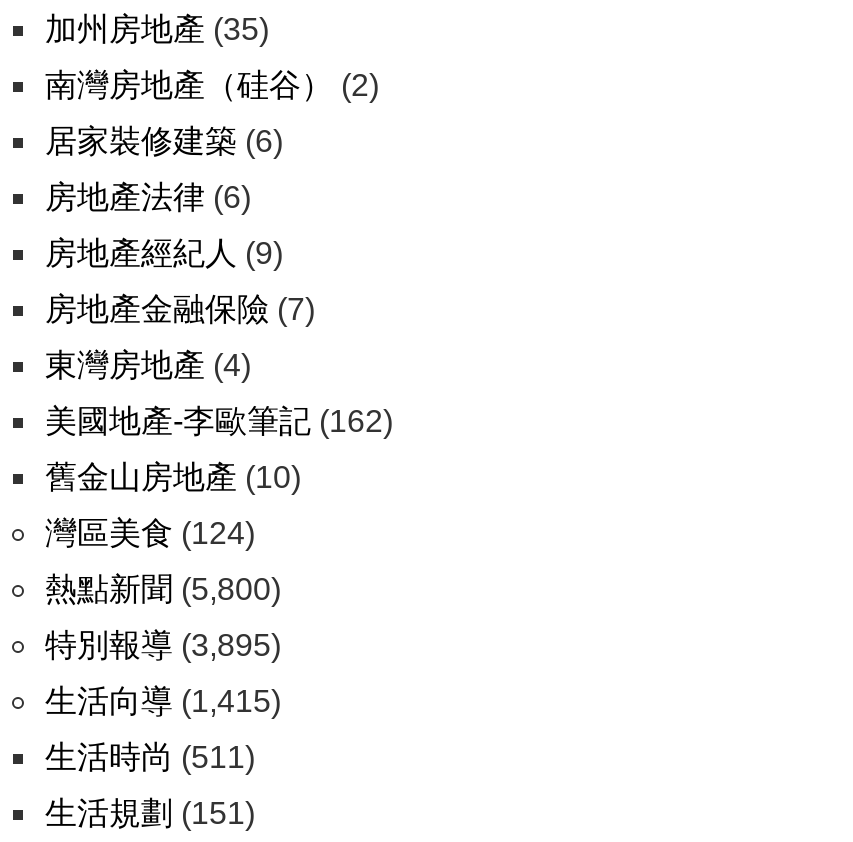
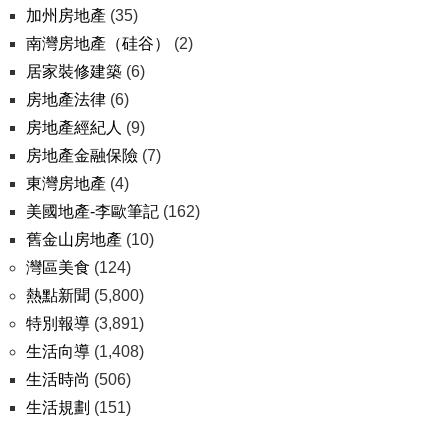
- 特別報導(3,895)
+ 特別報導(3,891)

- 生活向導(1,415)
+ 生活向導(1,408)

- 生活時尚(511)
+ 生活時尚(506)
